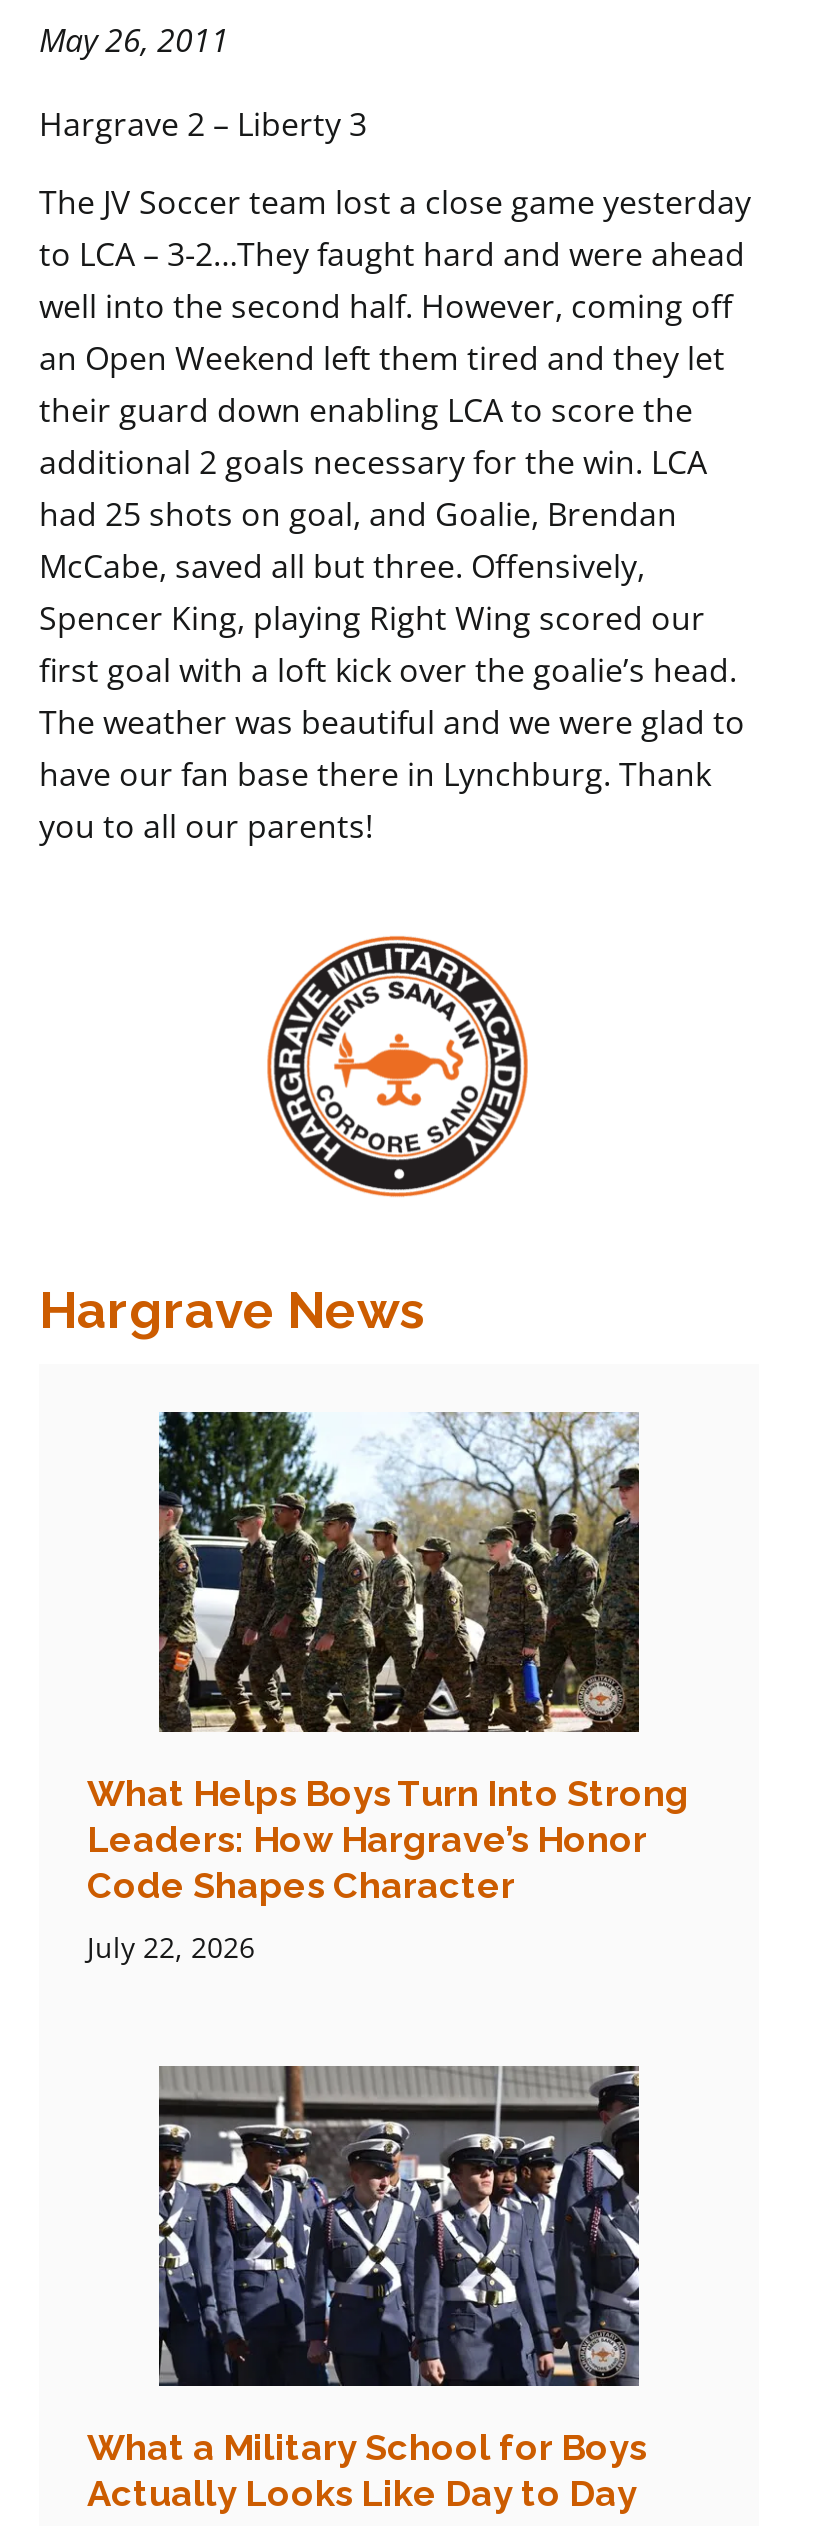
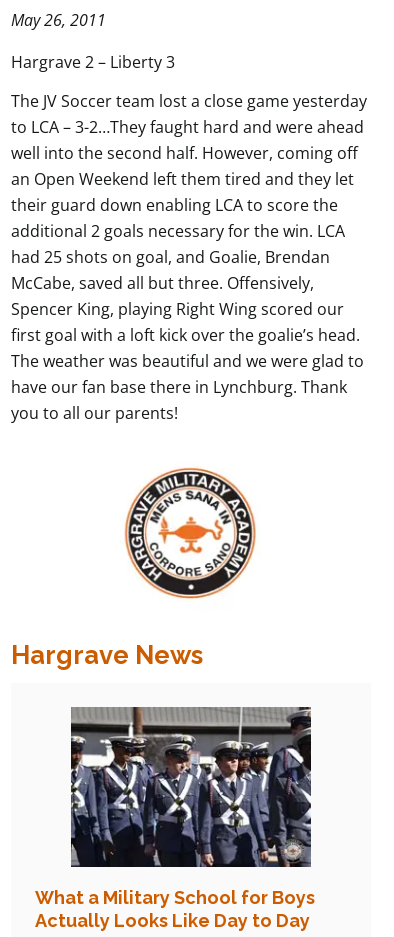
- [image]
- What Helps Boys Turn Into Strong
- Leaders: How Hargrave’s Honor
- Code Shapes Character
- July 22, 2026
